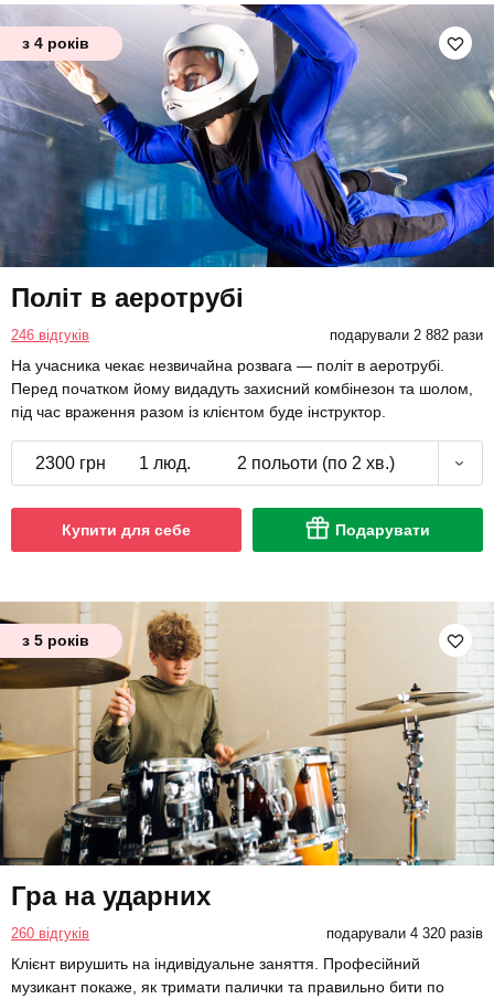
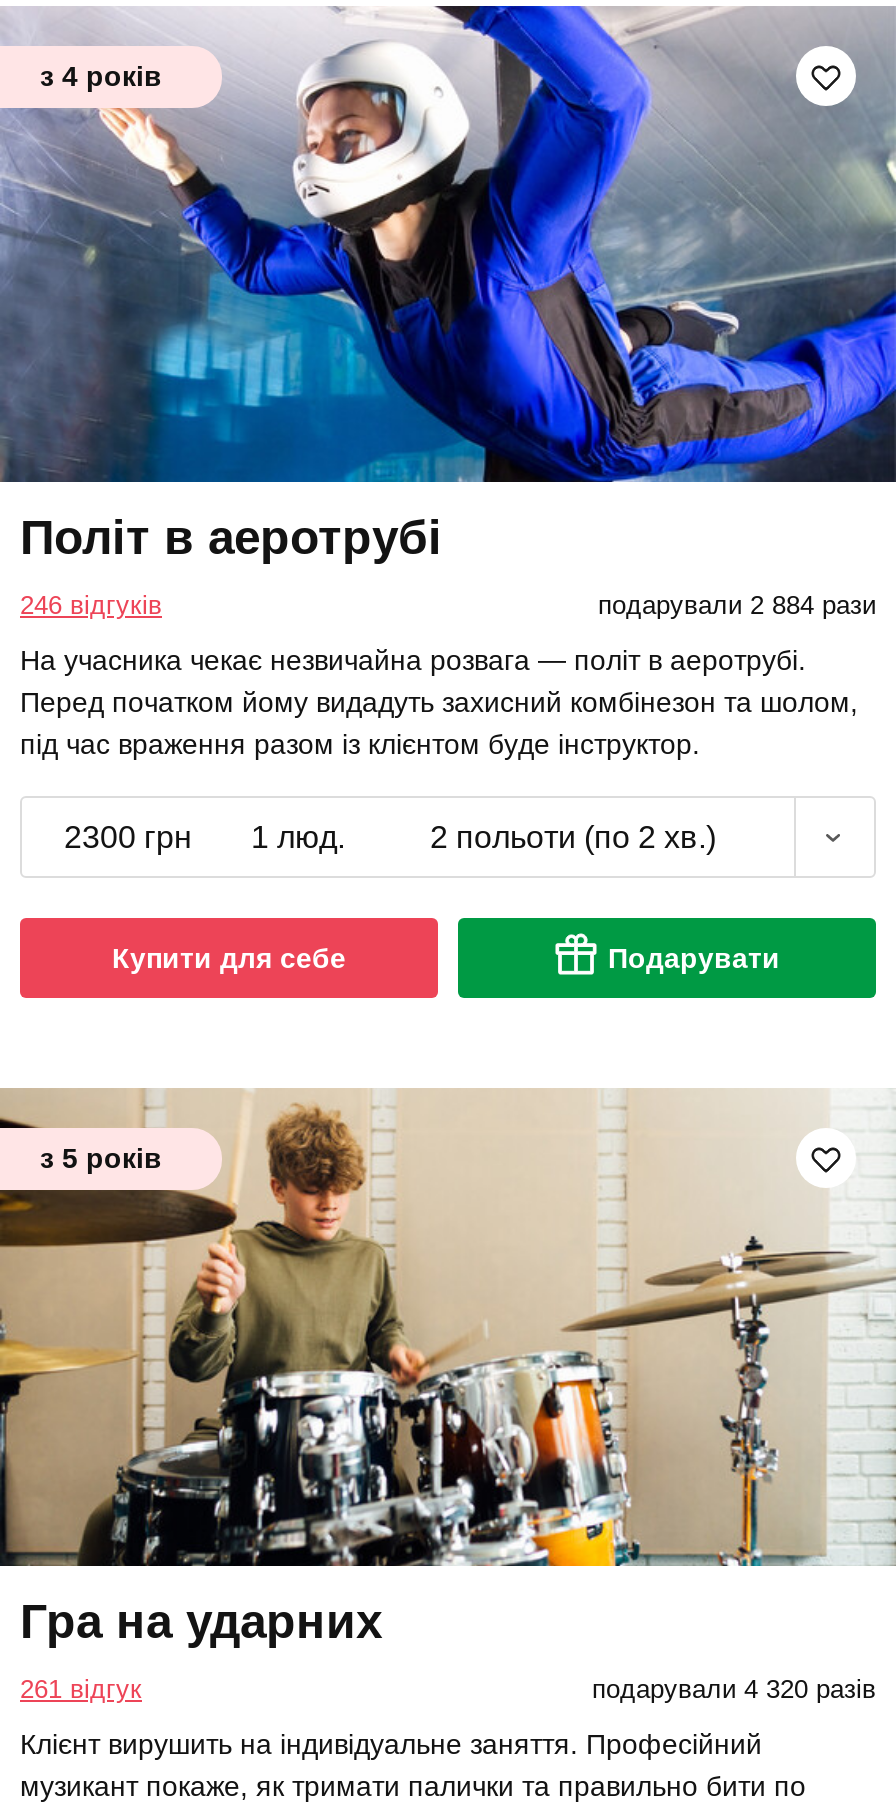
- подарували 2 882 рази
+ подарували 2 884 рази

- 260 відгуків
+ 261 відгук
